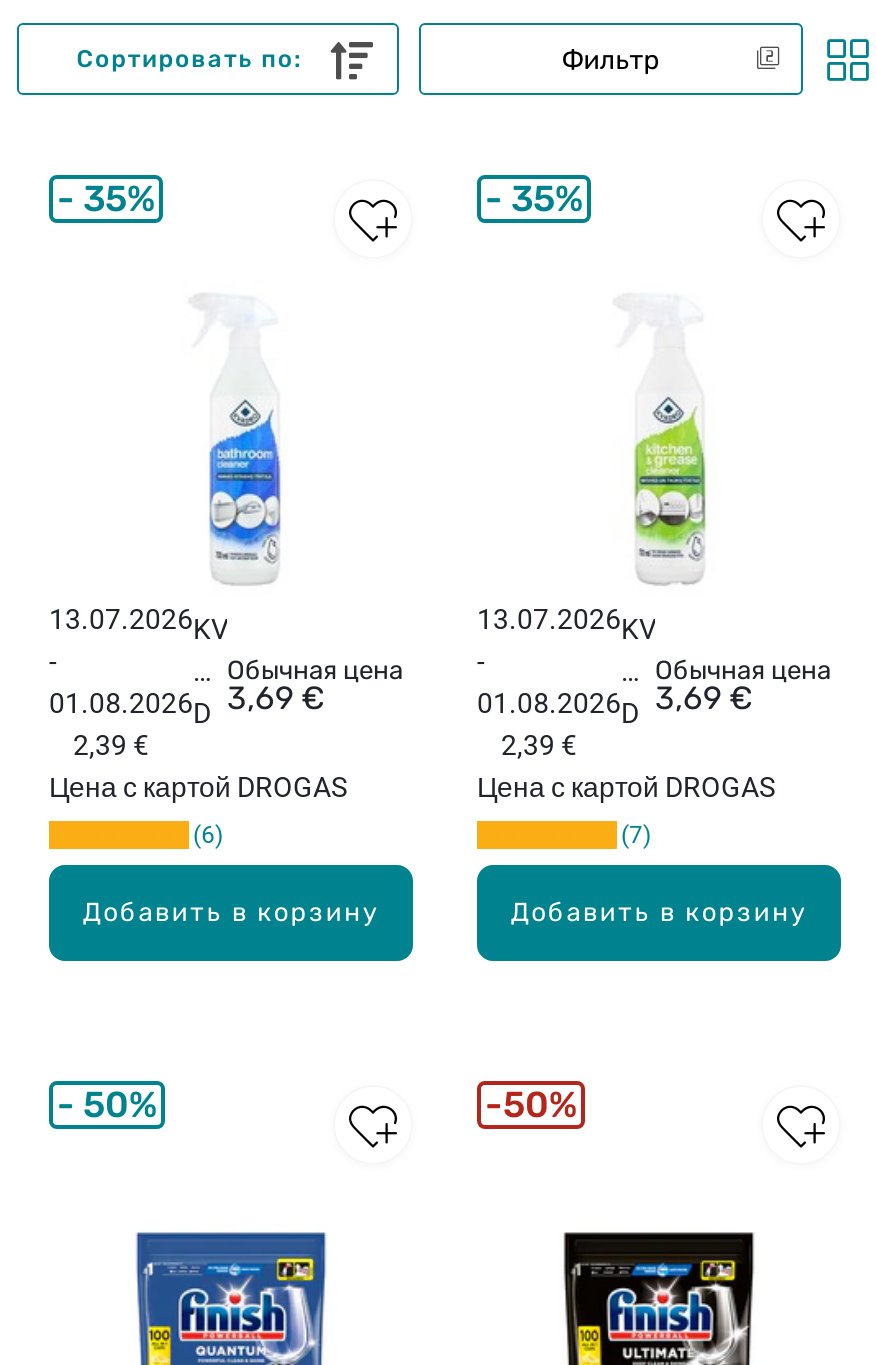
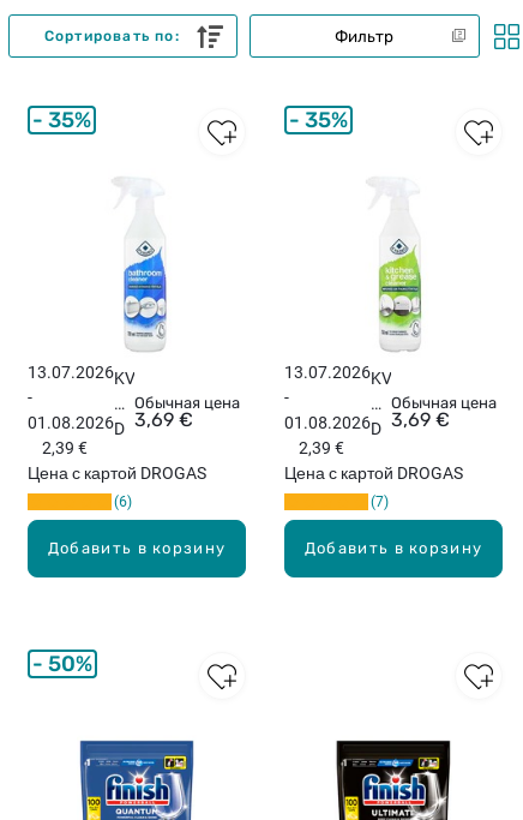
- 50%
